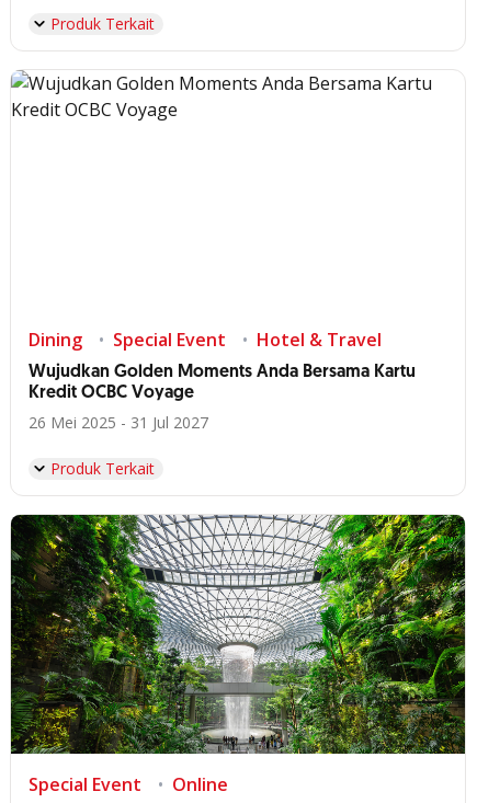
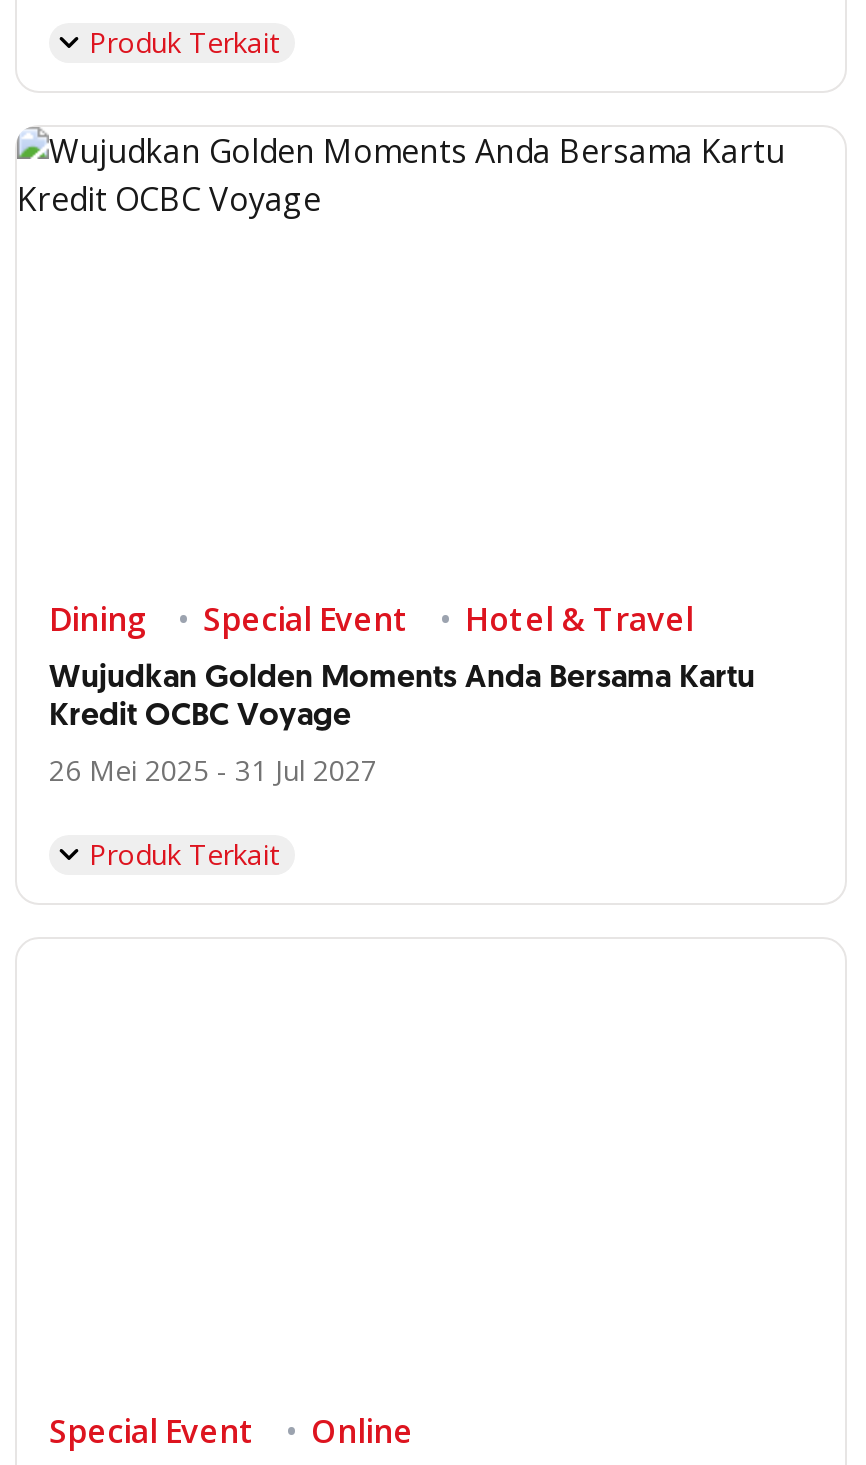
- [image]
